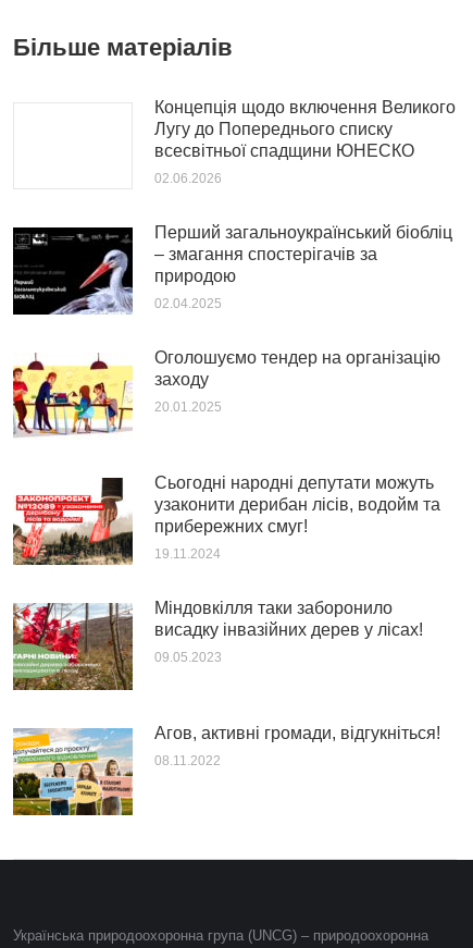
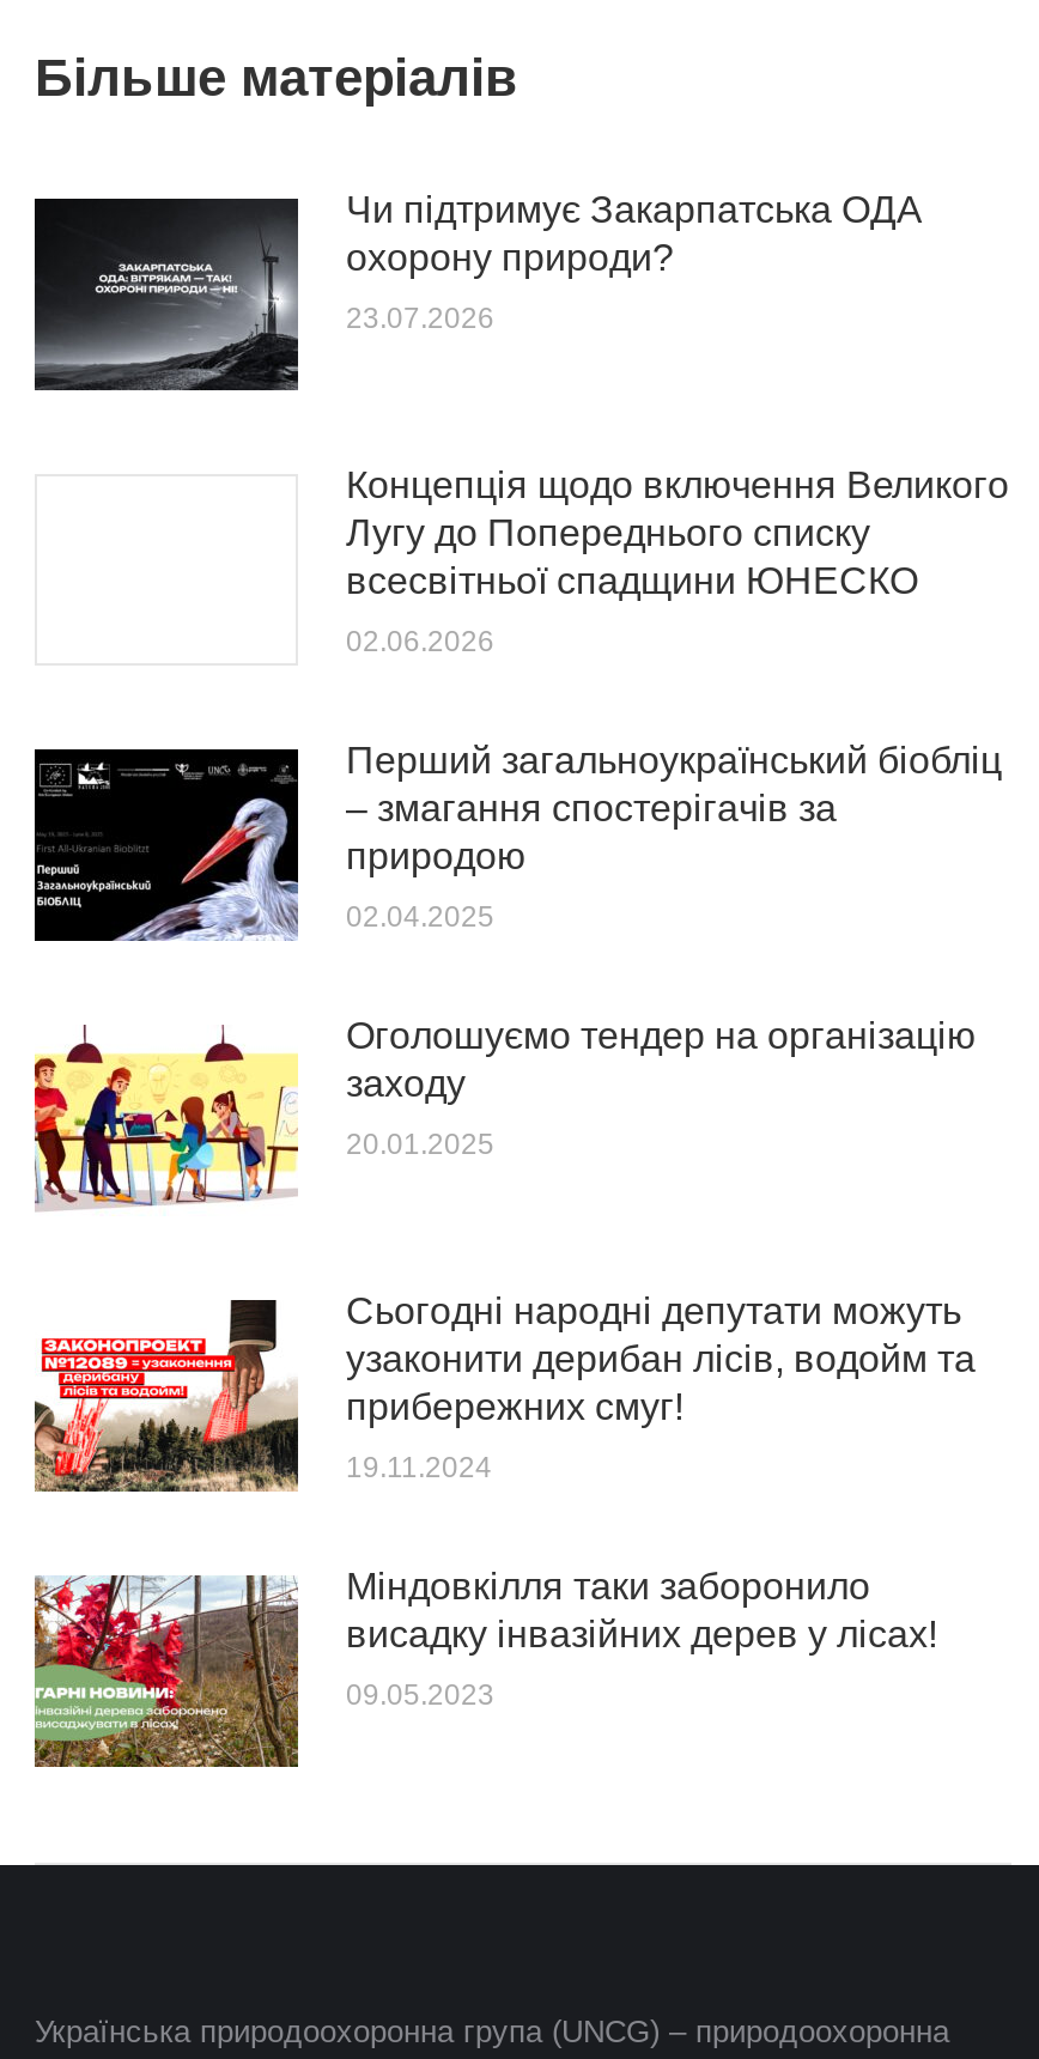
+ [image]
+ Чи підтримує Закарпатська ОДА
+ охорону природи?
+ 23.07.2026

moved down: [image] | Концепція щодо включення Великого | Лугу до Попереднього списку | ... | висадку інвазійних дерев у лісах! | 09.05.2023

- [image]
- Агов, активні громади, відгукніться!
- 08.11.2022
